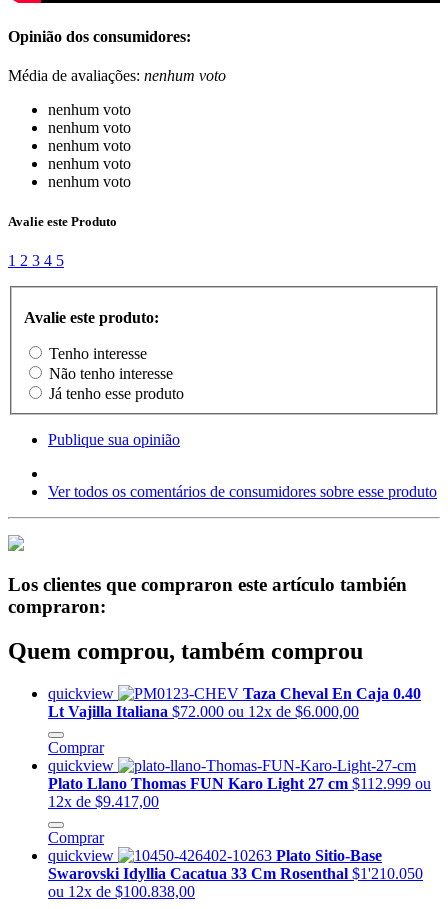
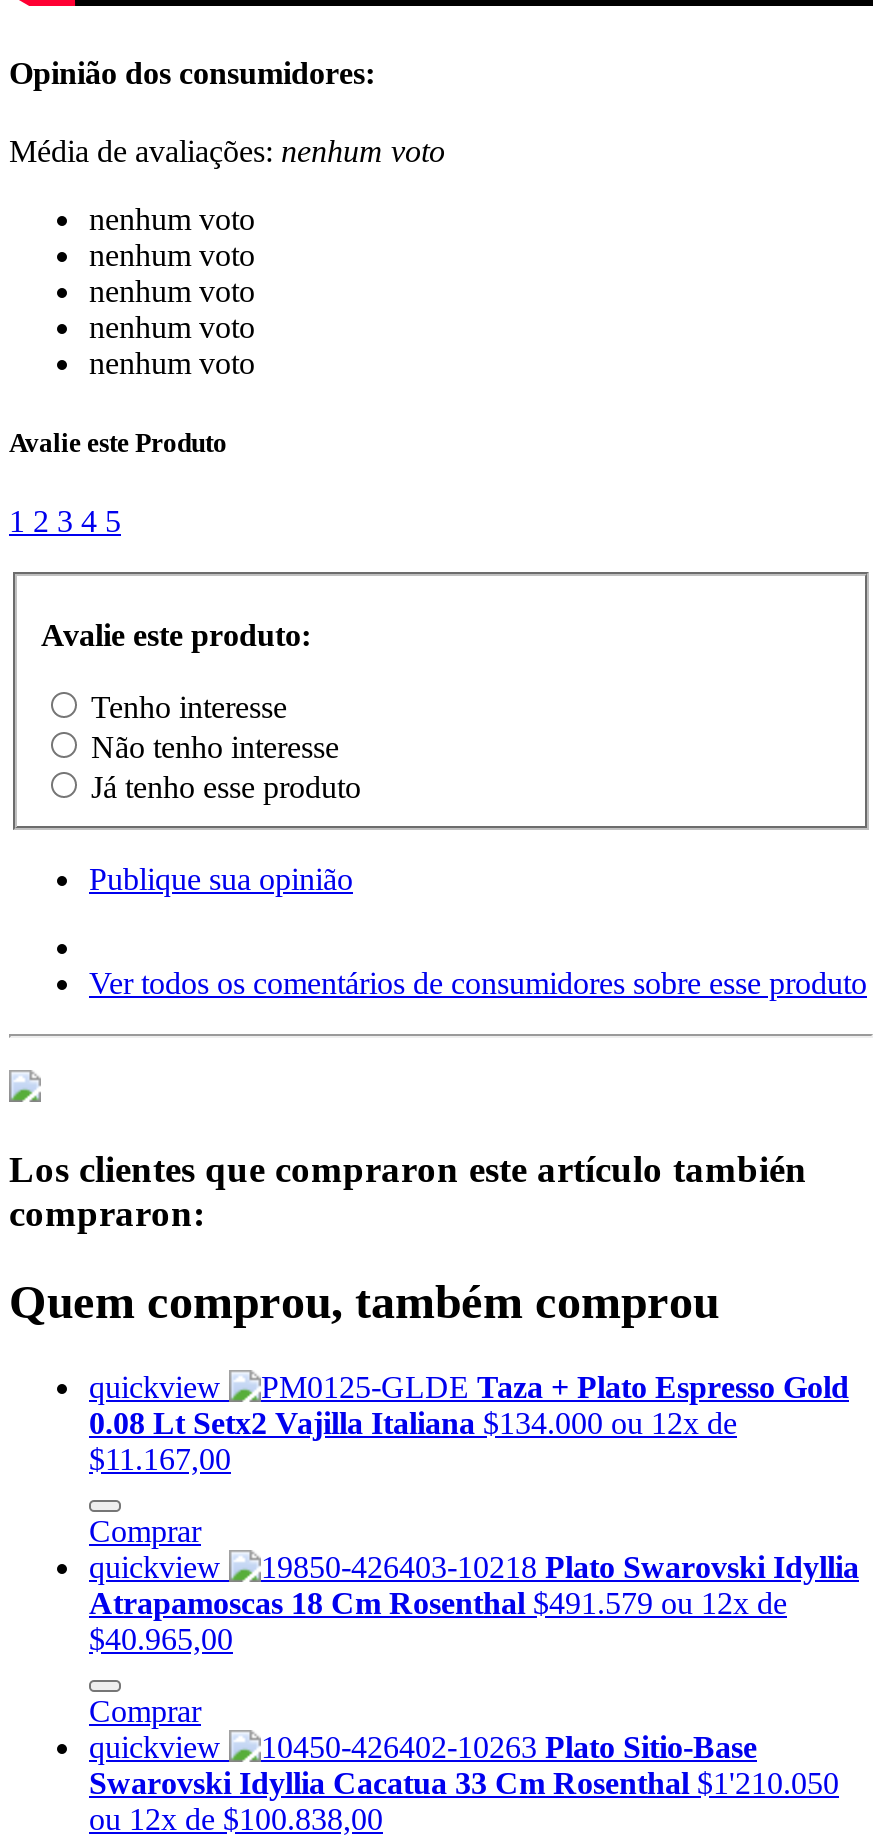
- Taza Cheval En Caja 0.40
- Lt Vajilla Italiana $72.000 ou 12x de $6.000,00
+ Taza + Plato Espresso Gold
+ 0.08 Lt Setx2 Vajilla Italiana $134.000 ou 12x de
+ $11.167,00

- Plato Llano Thomas FUN Karo Light 27 cm $112.999 ou
- 12x de $9.417,00
+ Plato Swarovski Idyllia
+ Atrapamoscas 18 Cm Rosenthal $491.579 ou 12x de
+ $40.965,00
